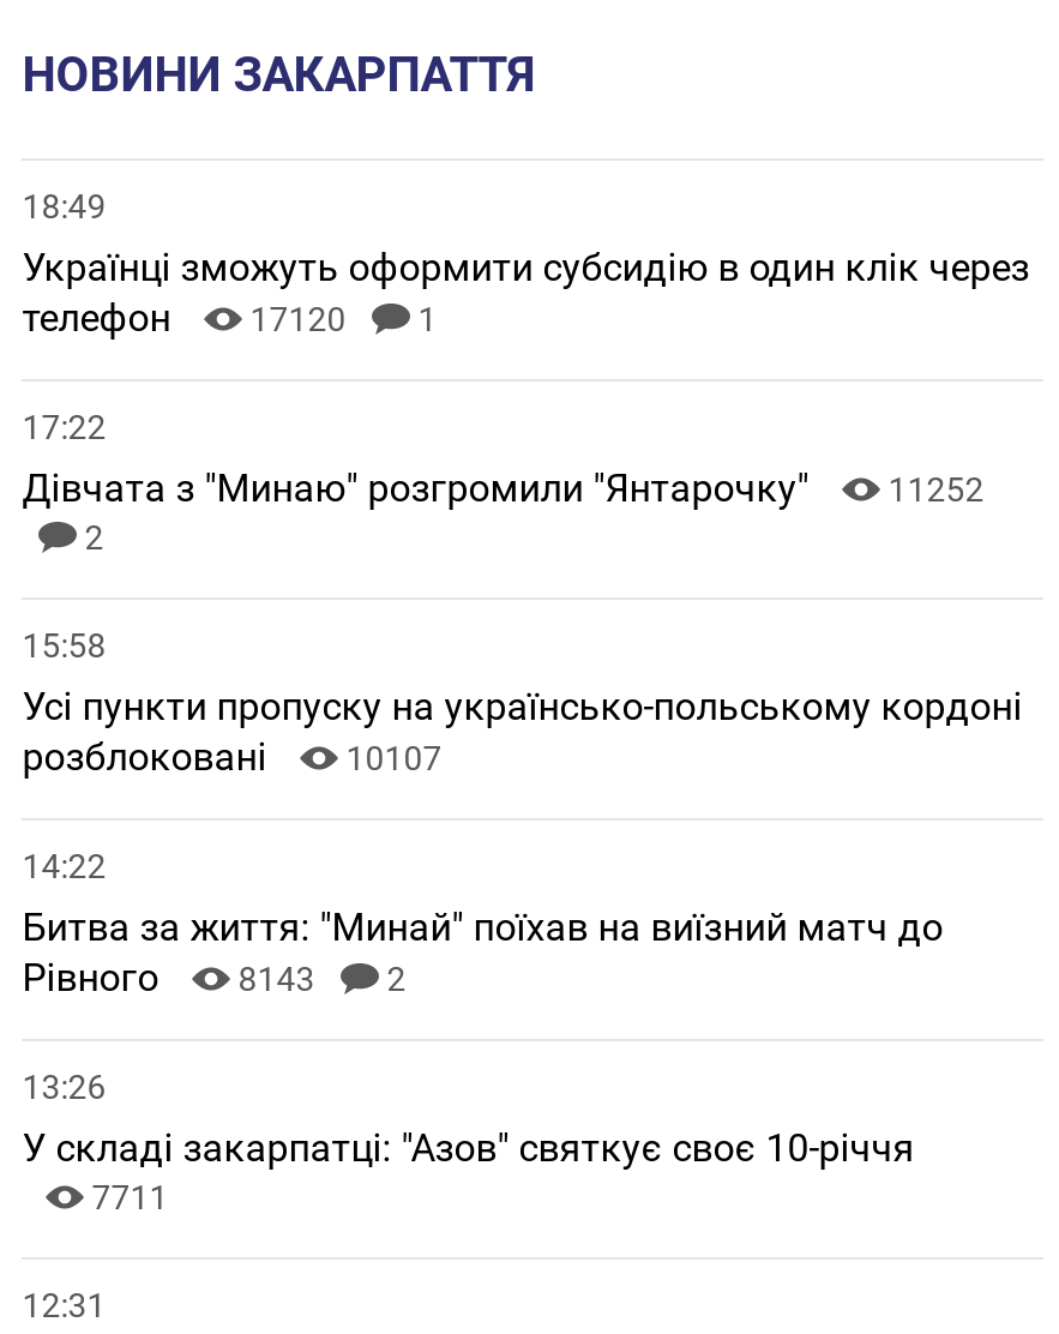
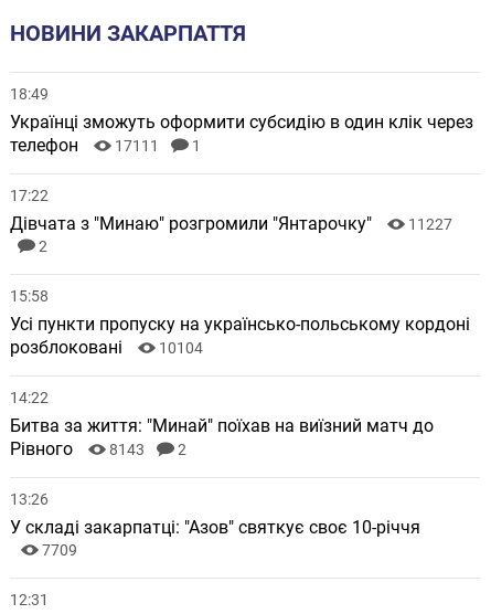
- телефон 17120 1
+ телефон 17111 1

- Дівчата з "Минаю" розгромили "Янтарочку" 11252
+ Дівчата з "Минаю" розгромили "Янтарочку" 11227

- розблоковані 10107
+ розблоковані 10104

- 7711
+ 7709
